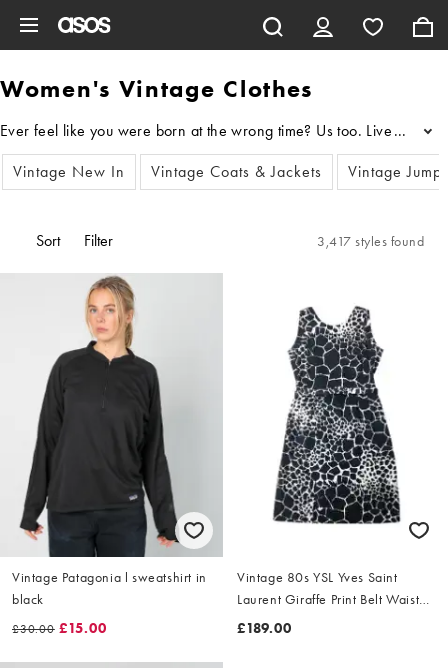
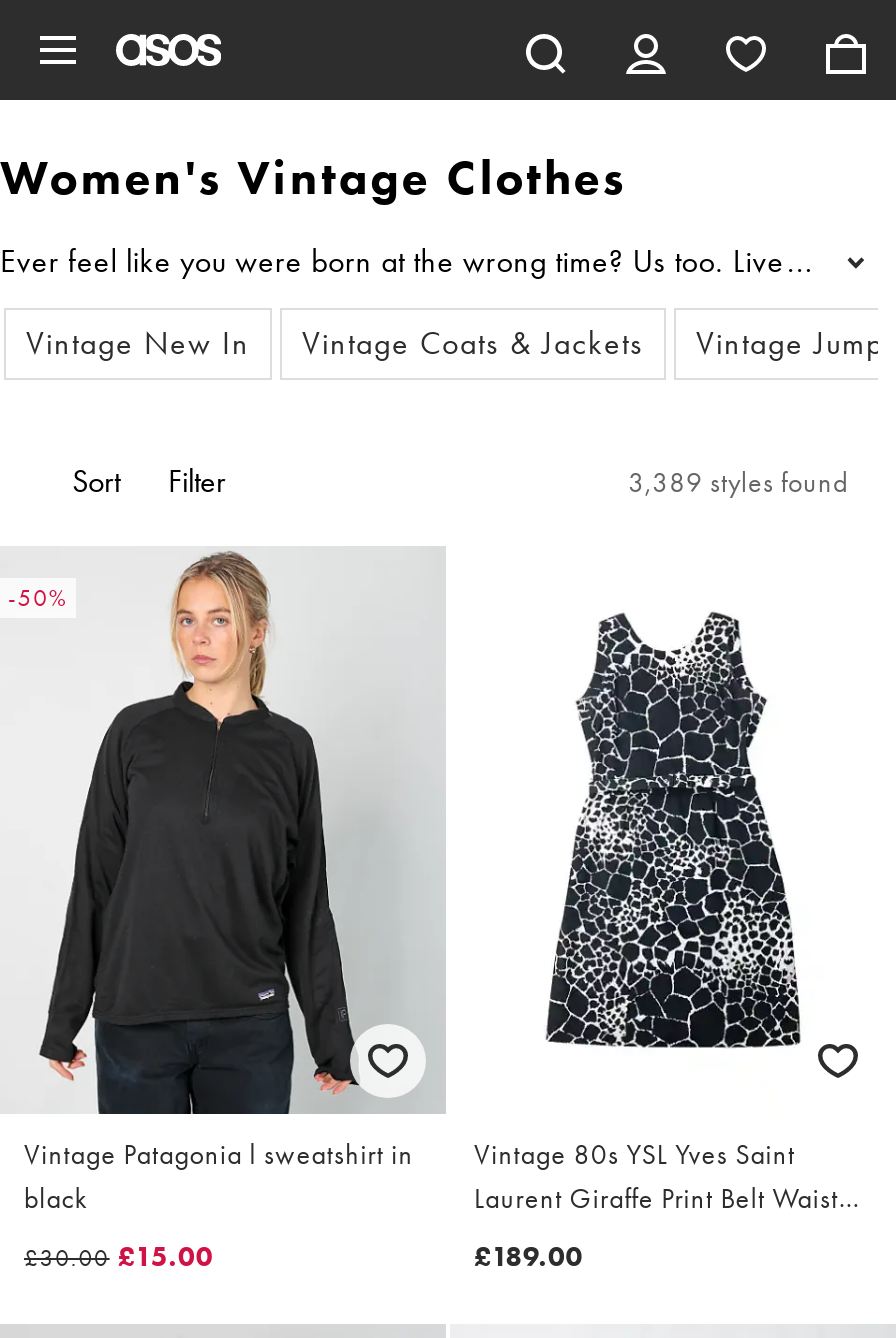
- 3,417 styles found
+ 3,389 styles found
+ -50%
